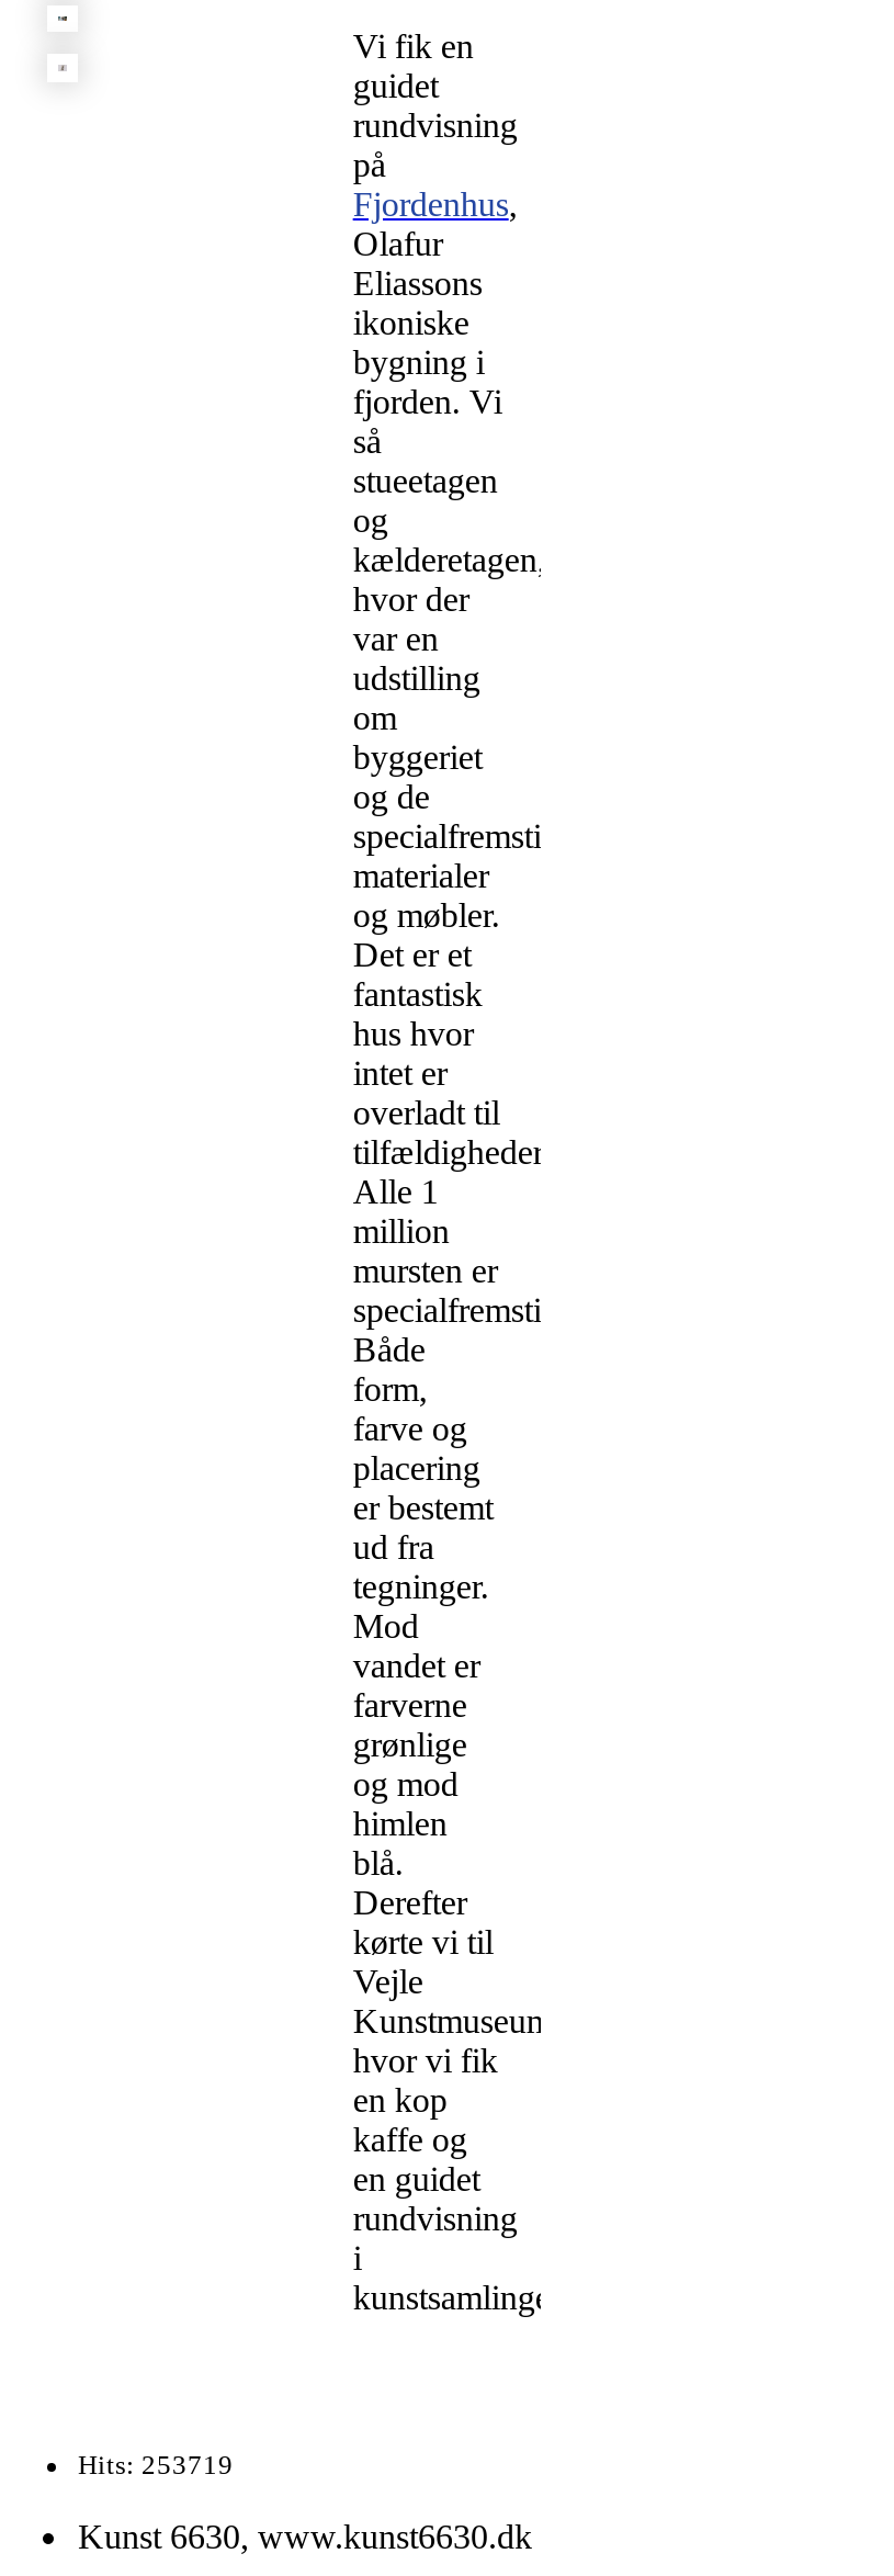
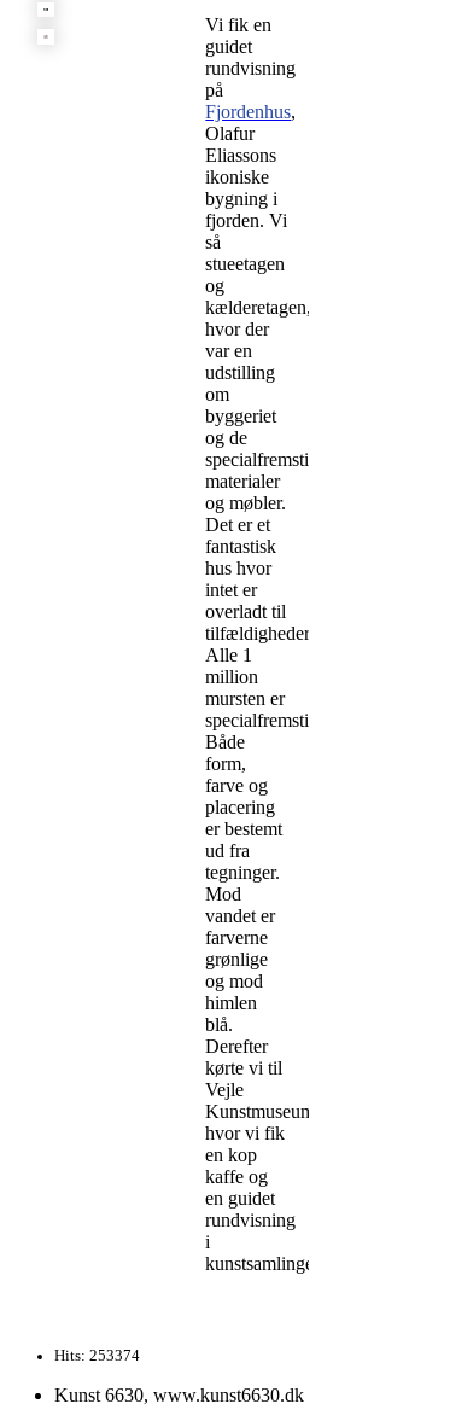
- Hits: 253719
+ Hits: 253374
